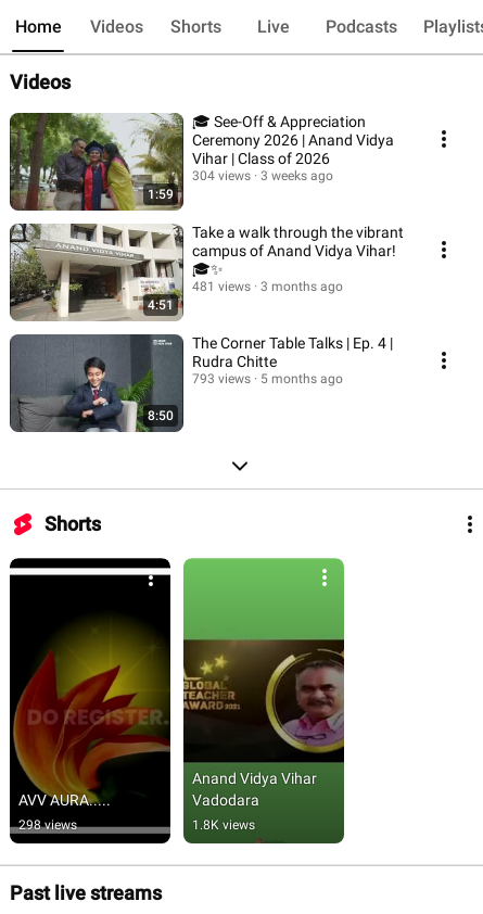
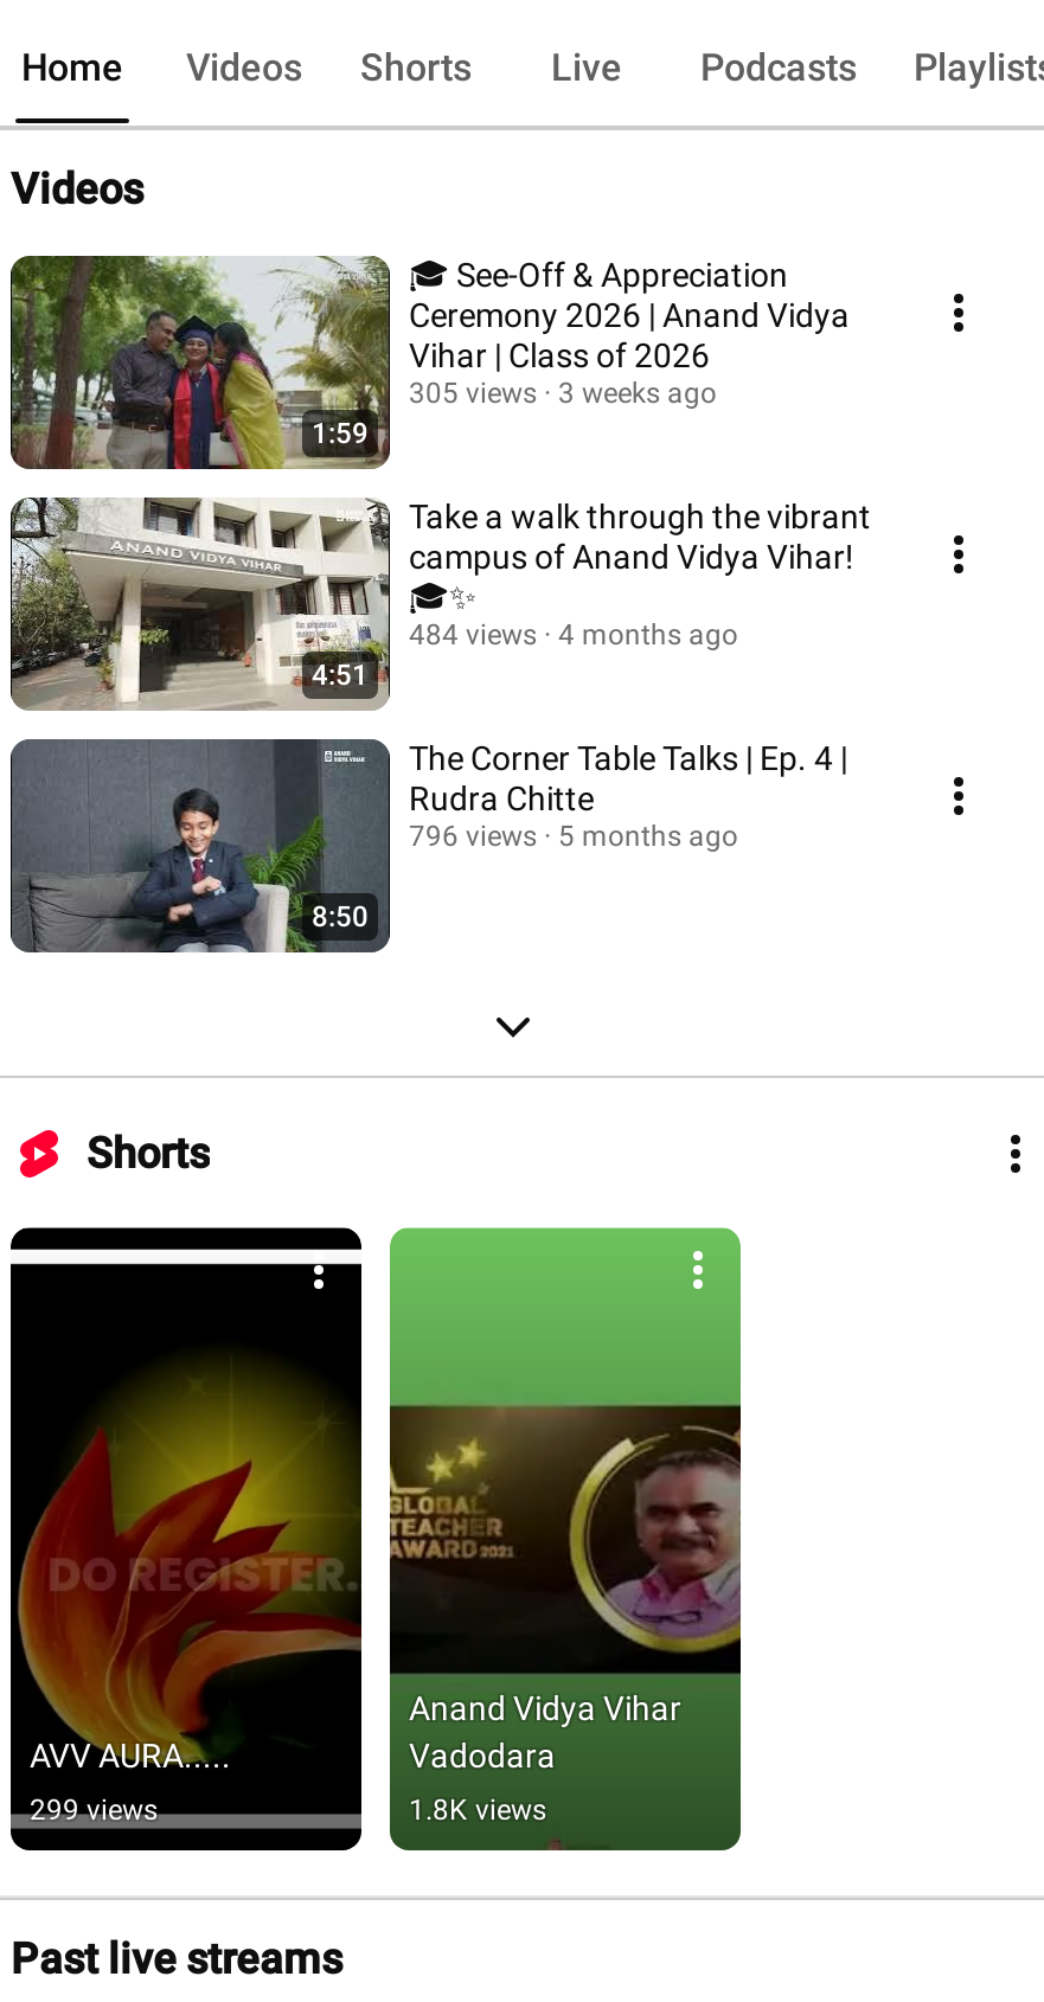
- 304 views 3 weeks ago
+ 305 views 3 weeks ago

- 481 views
+ 484 views

- 3 months ago
+ 4 months ago

- 793 views 5 months ago
+ 796 views 5 months ago

- 298 views
+ 299 views
